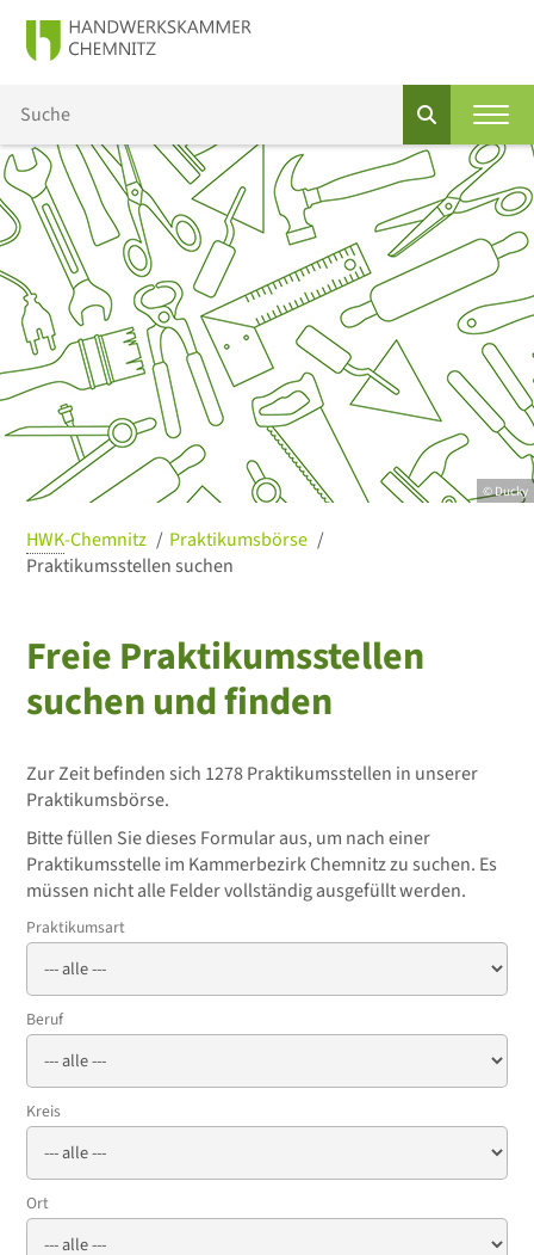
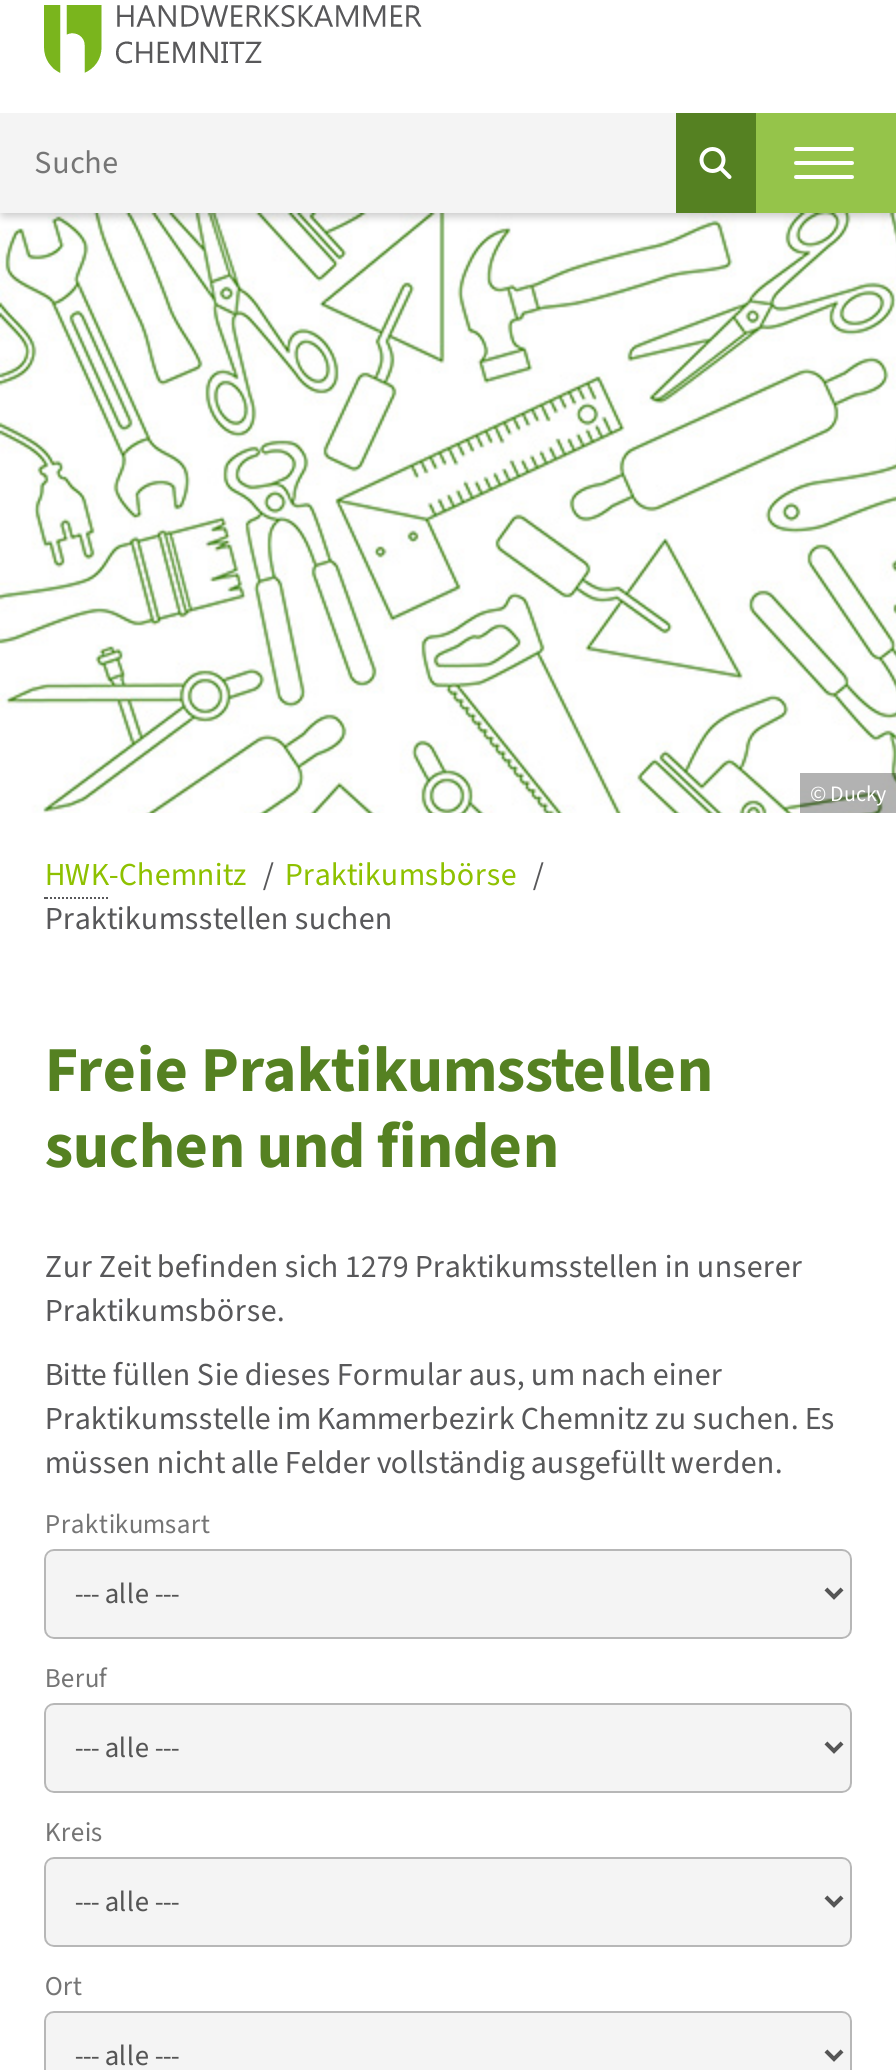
- Zur Zeit befinden sich 1278 Praktikumsstellen in unserer
+ Zur Zeit befinden sich 1279 Praktikumsstellen in unserer
